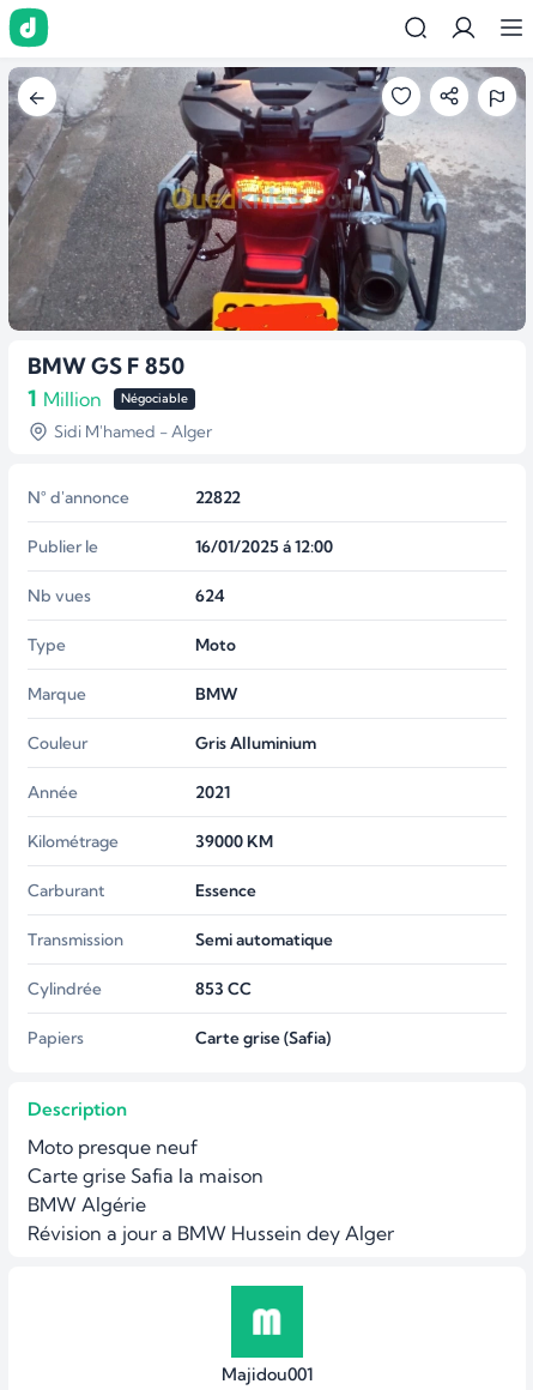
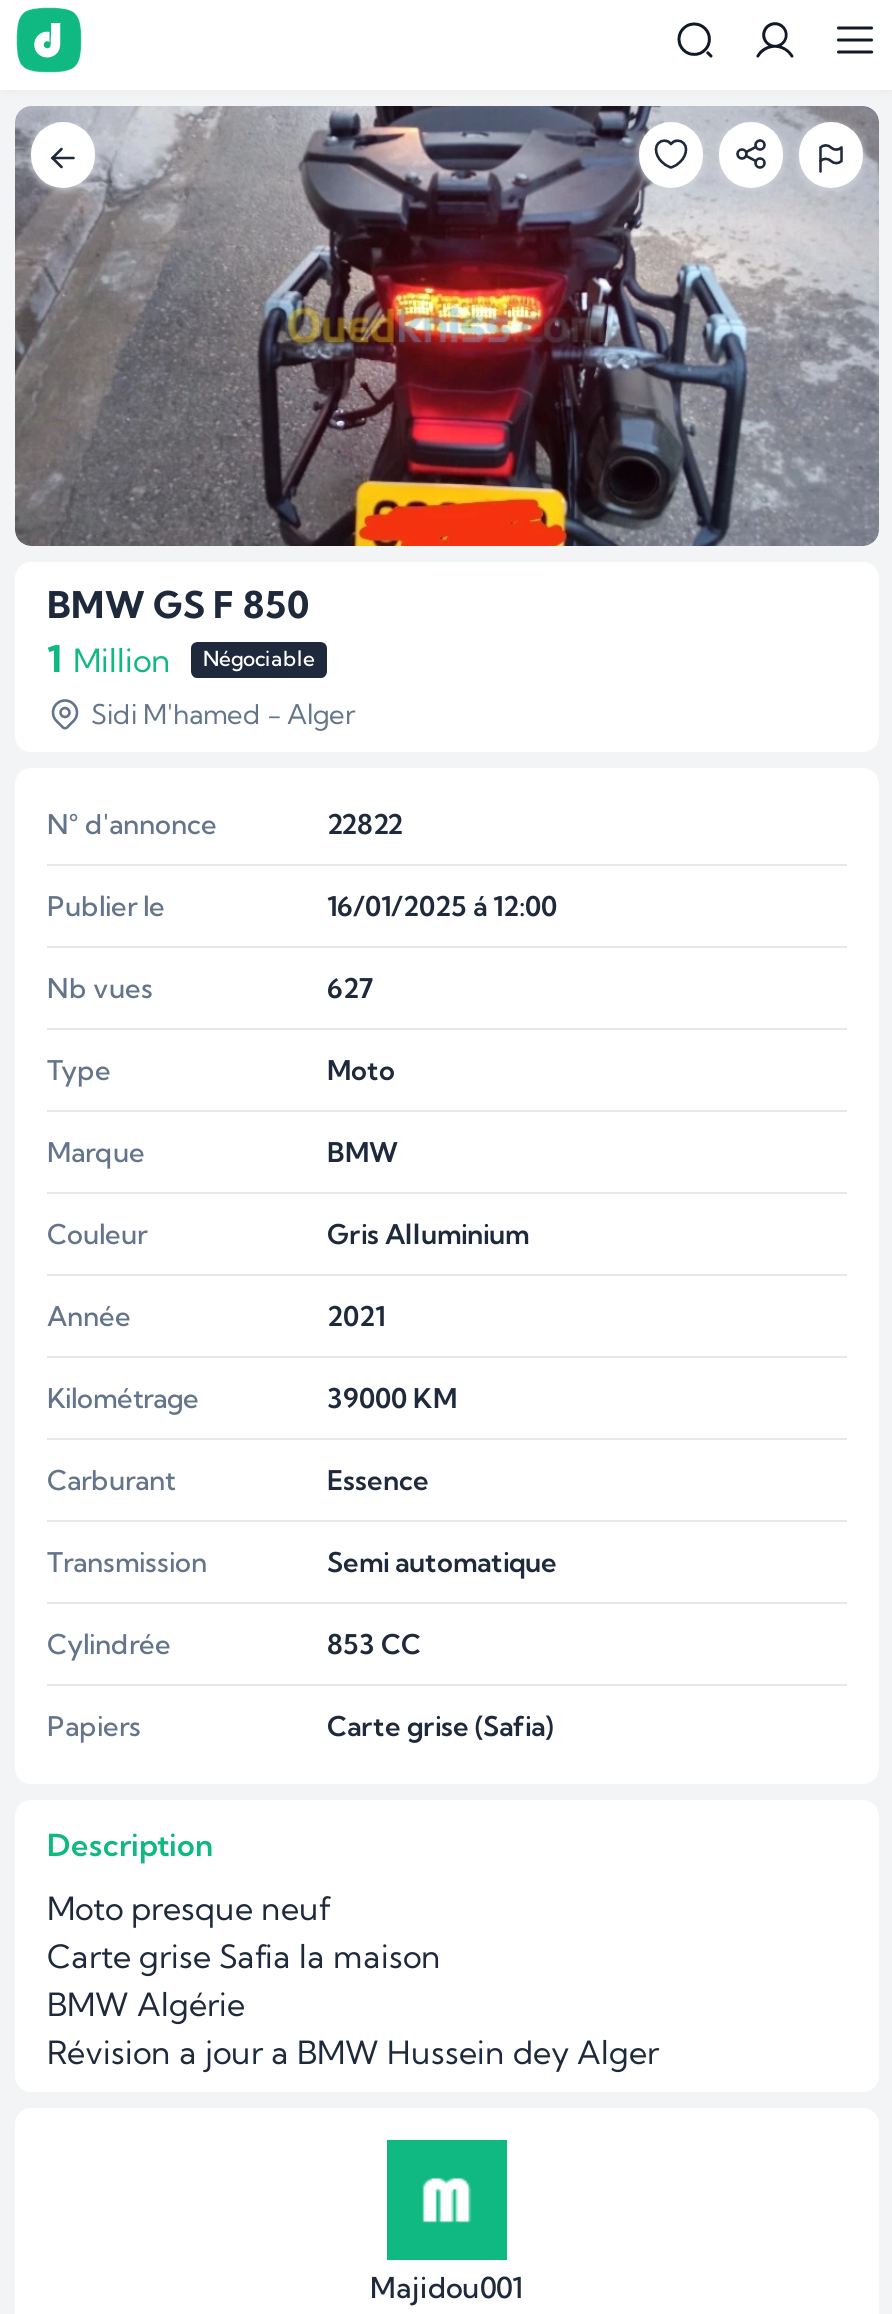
- 624
+ 627
